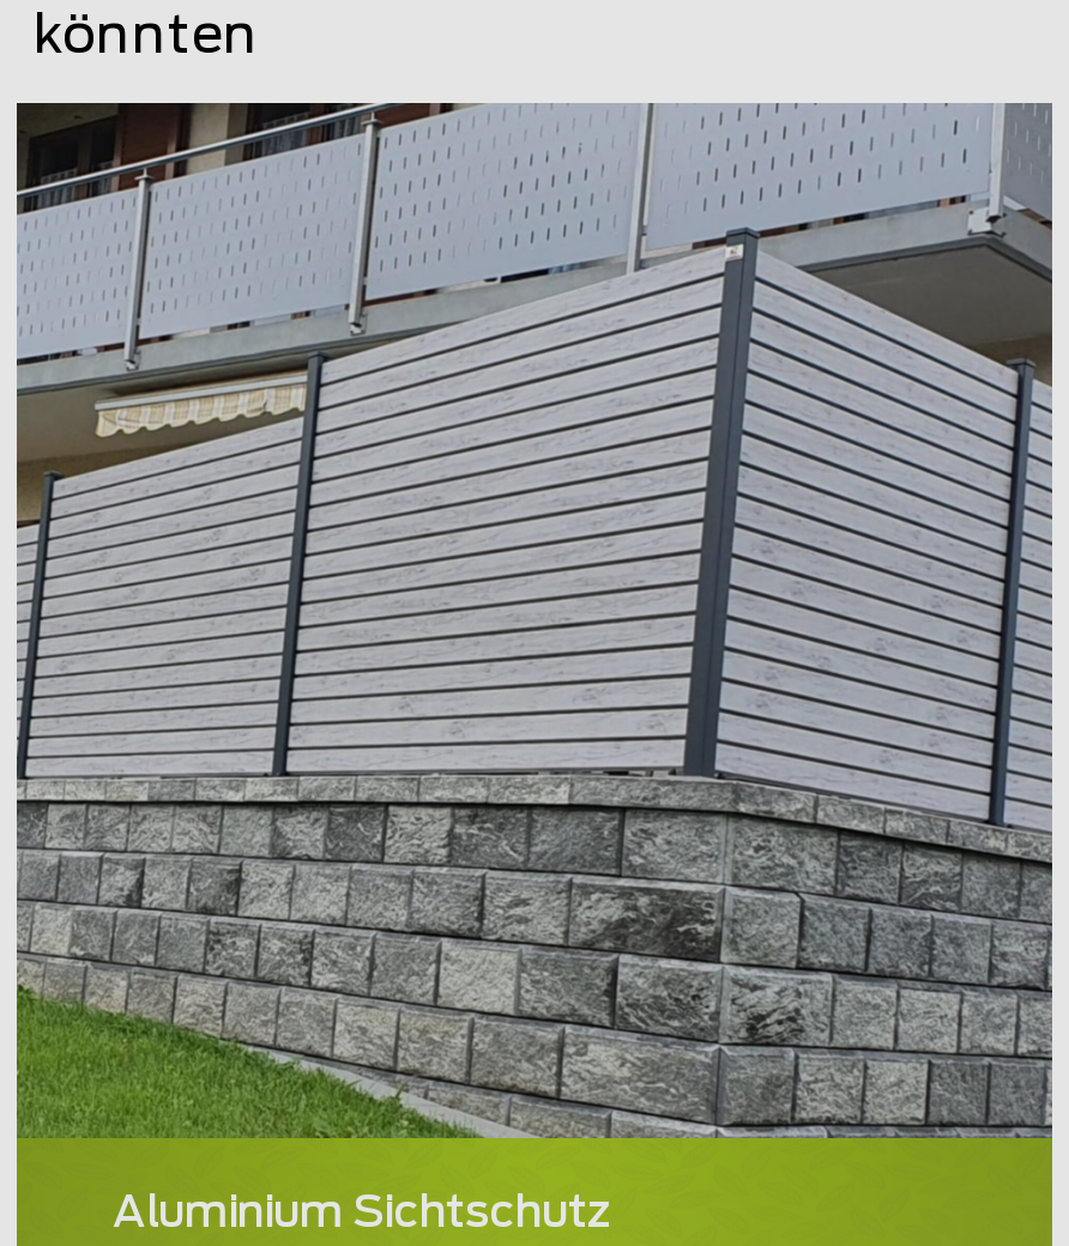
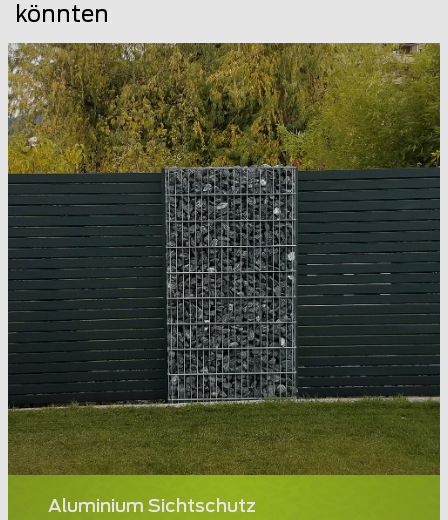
- [image]
+ [image]
